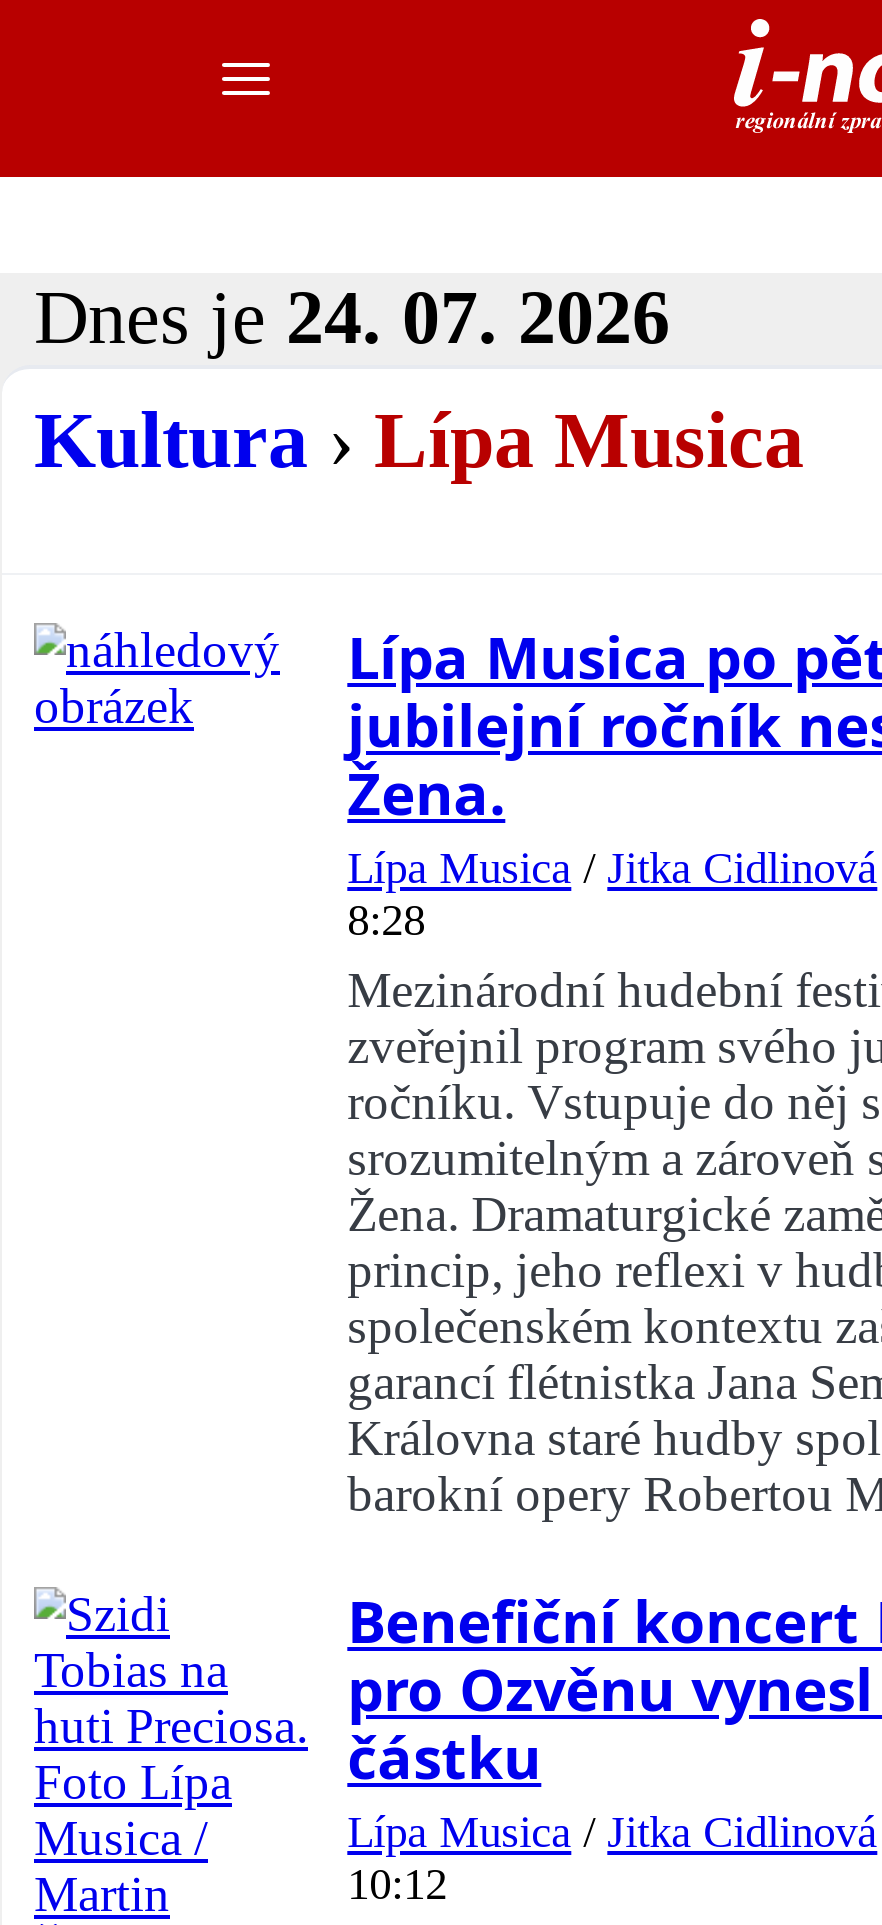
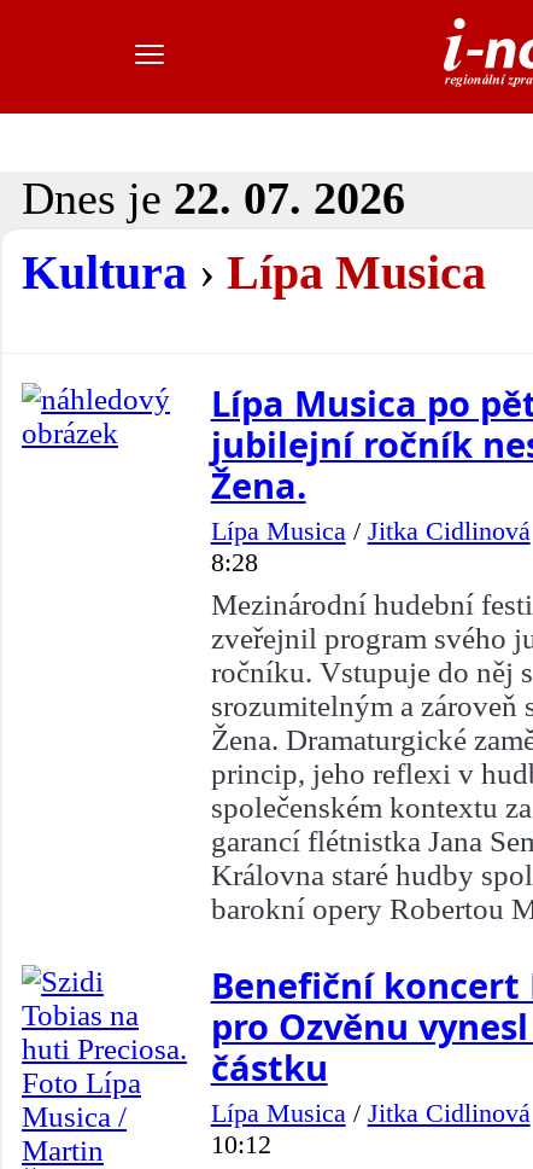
- Dnes je 24. 07. 2026
+ Dnes je 22. 07. 2026
